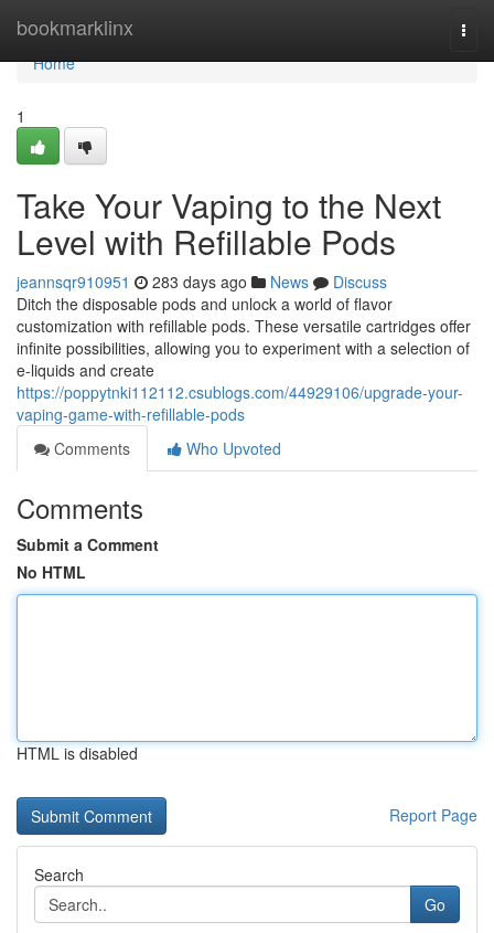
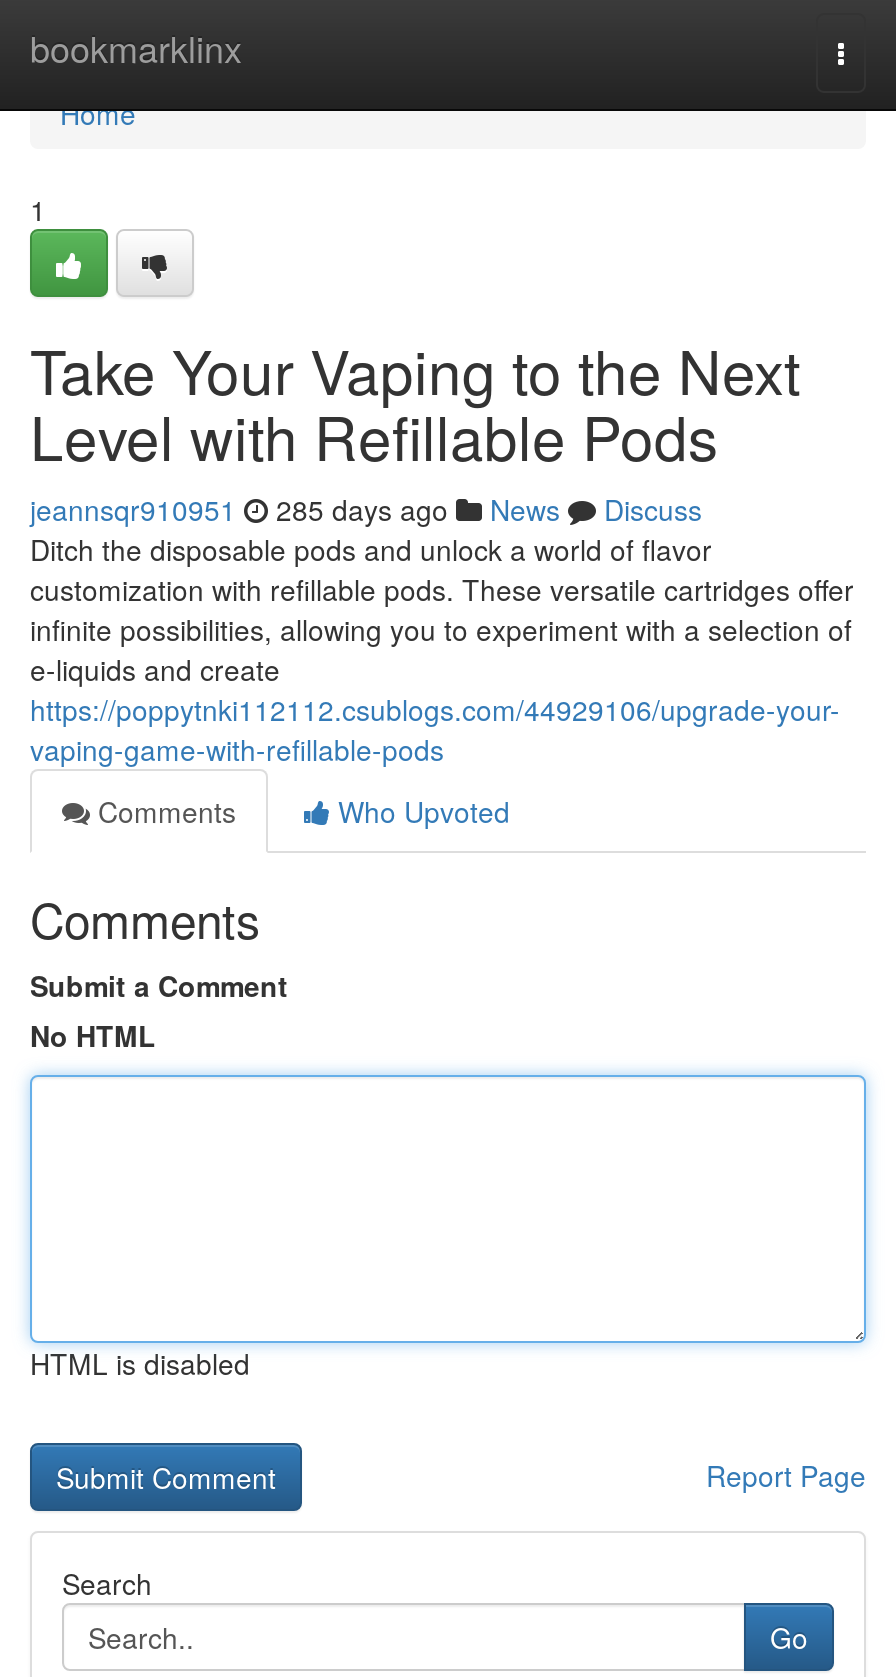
- jeannsqr910951 283 days ago News Discuss
+ jeannsqr910951 285 days ago News Discuss
